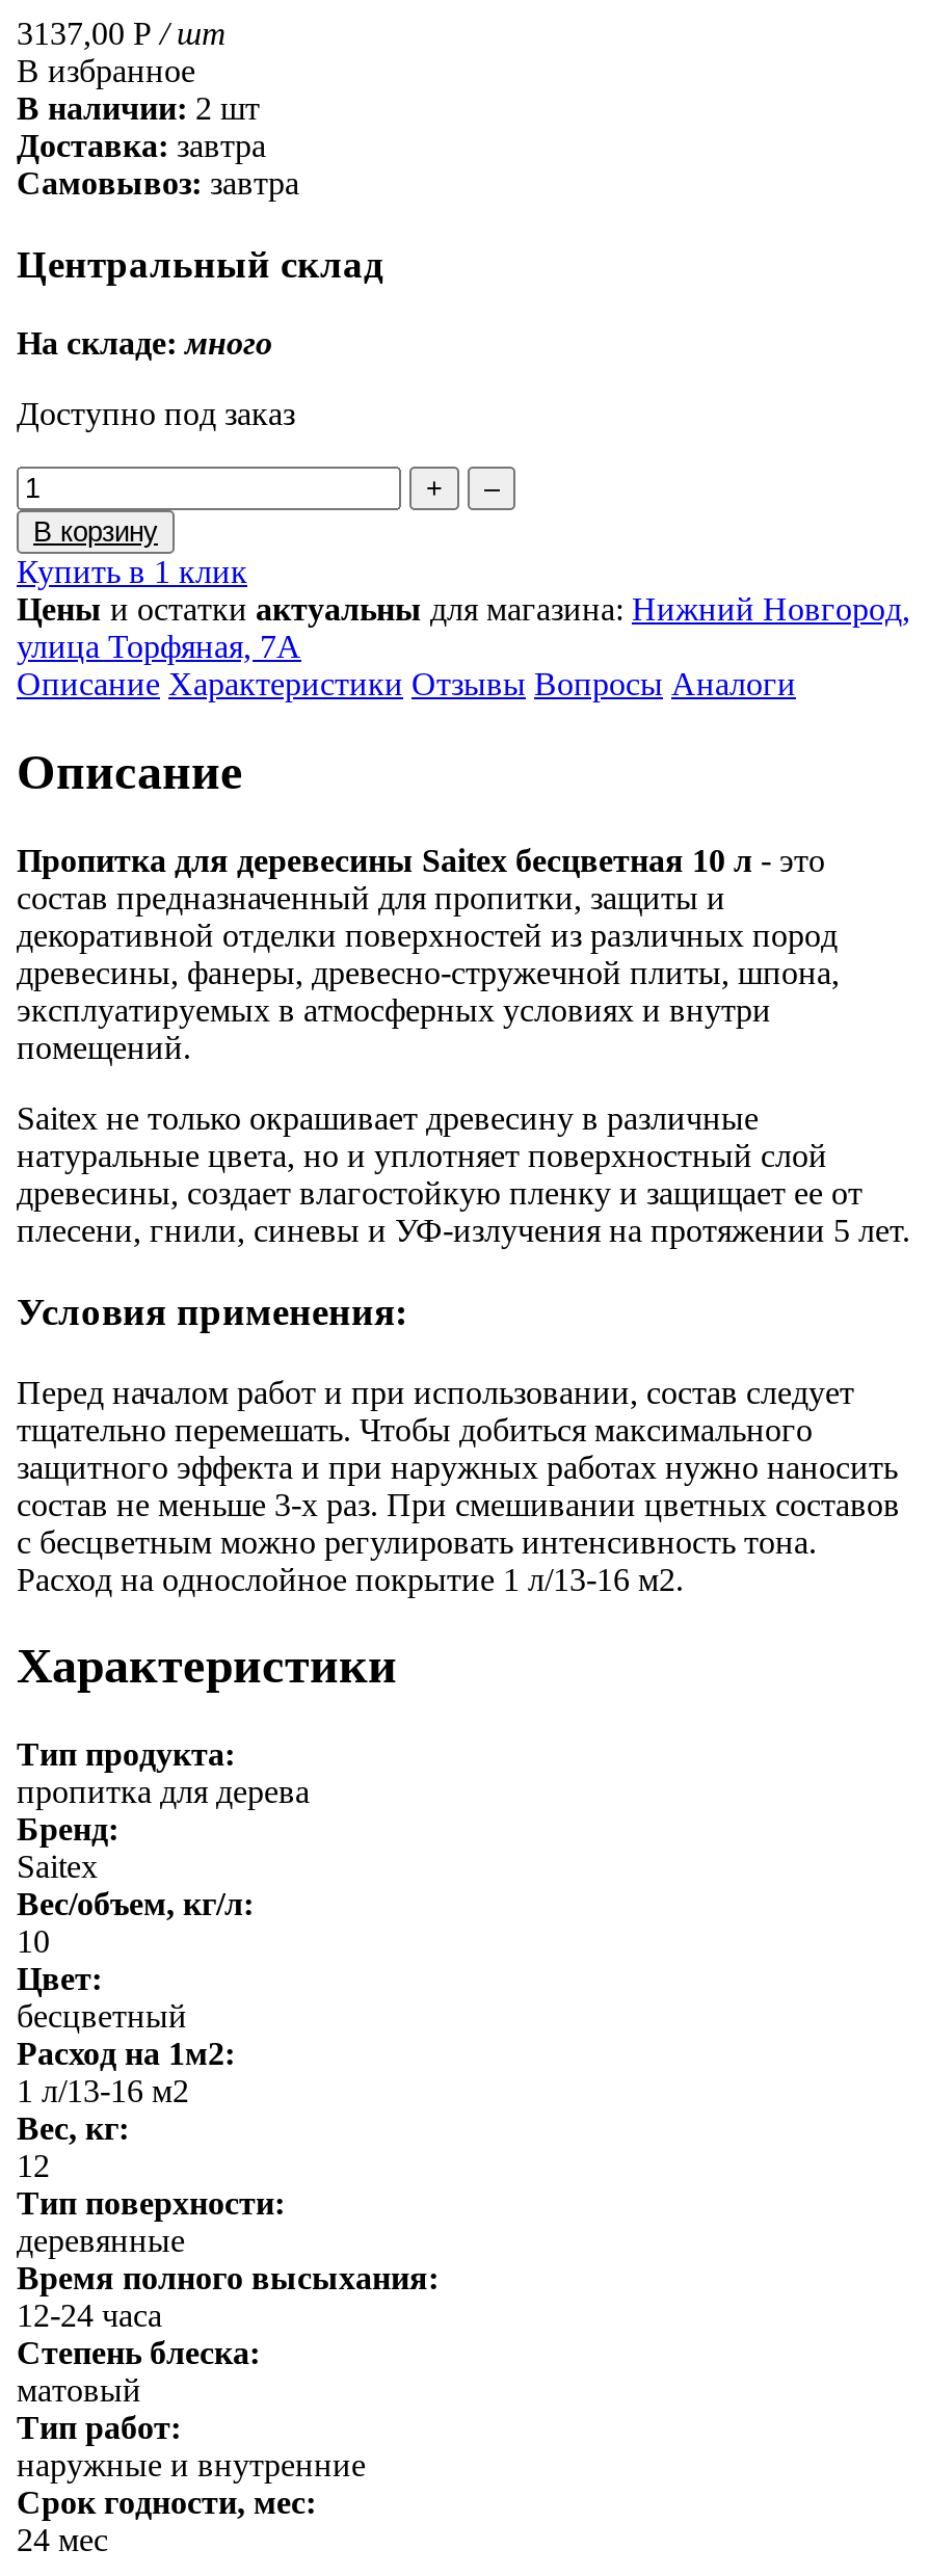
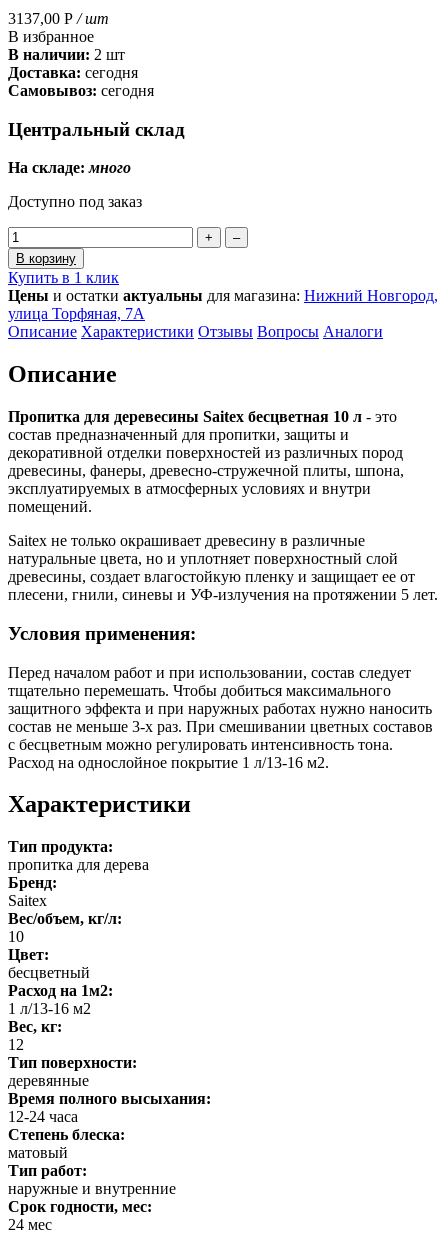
- Доставка: завтра
+ Доставка: сегодня

- Самовывоз: завтра
+ Самовывоз: сегодня
